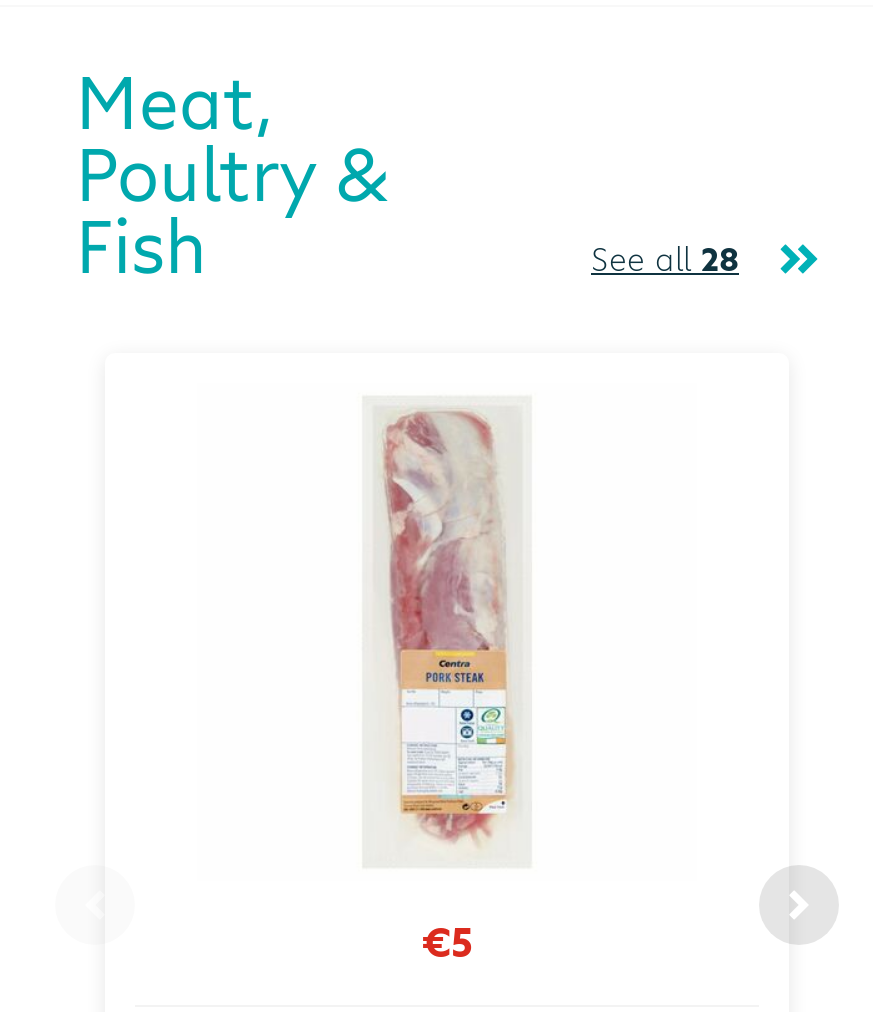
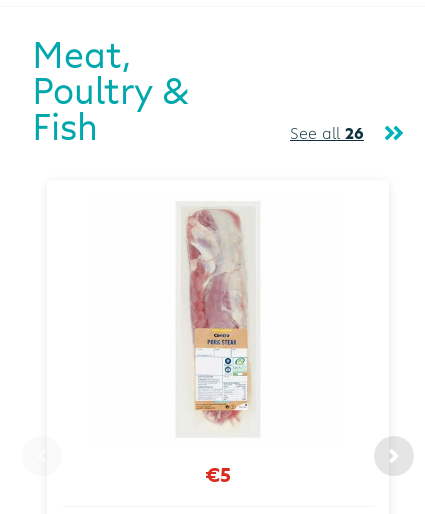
- See all 28
+ See all 26
